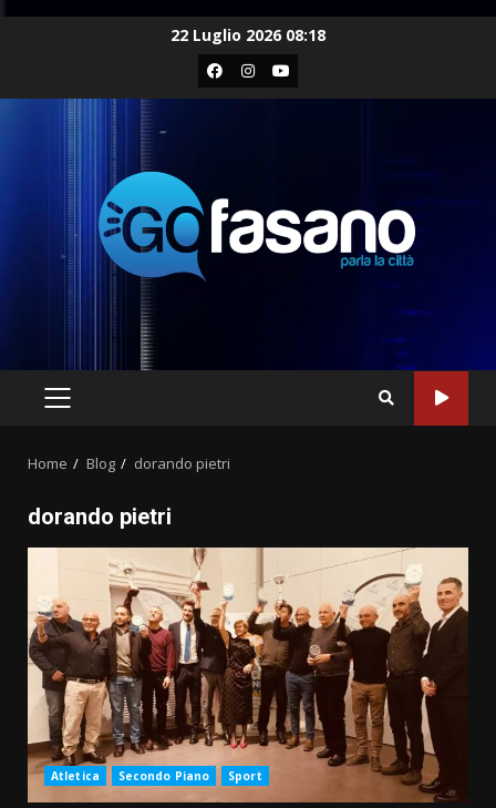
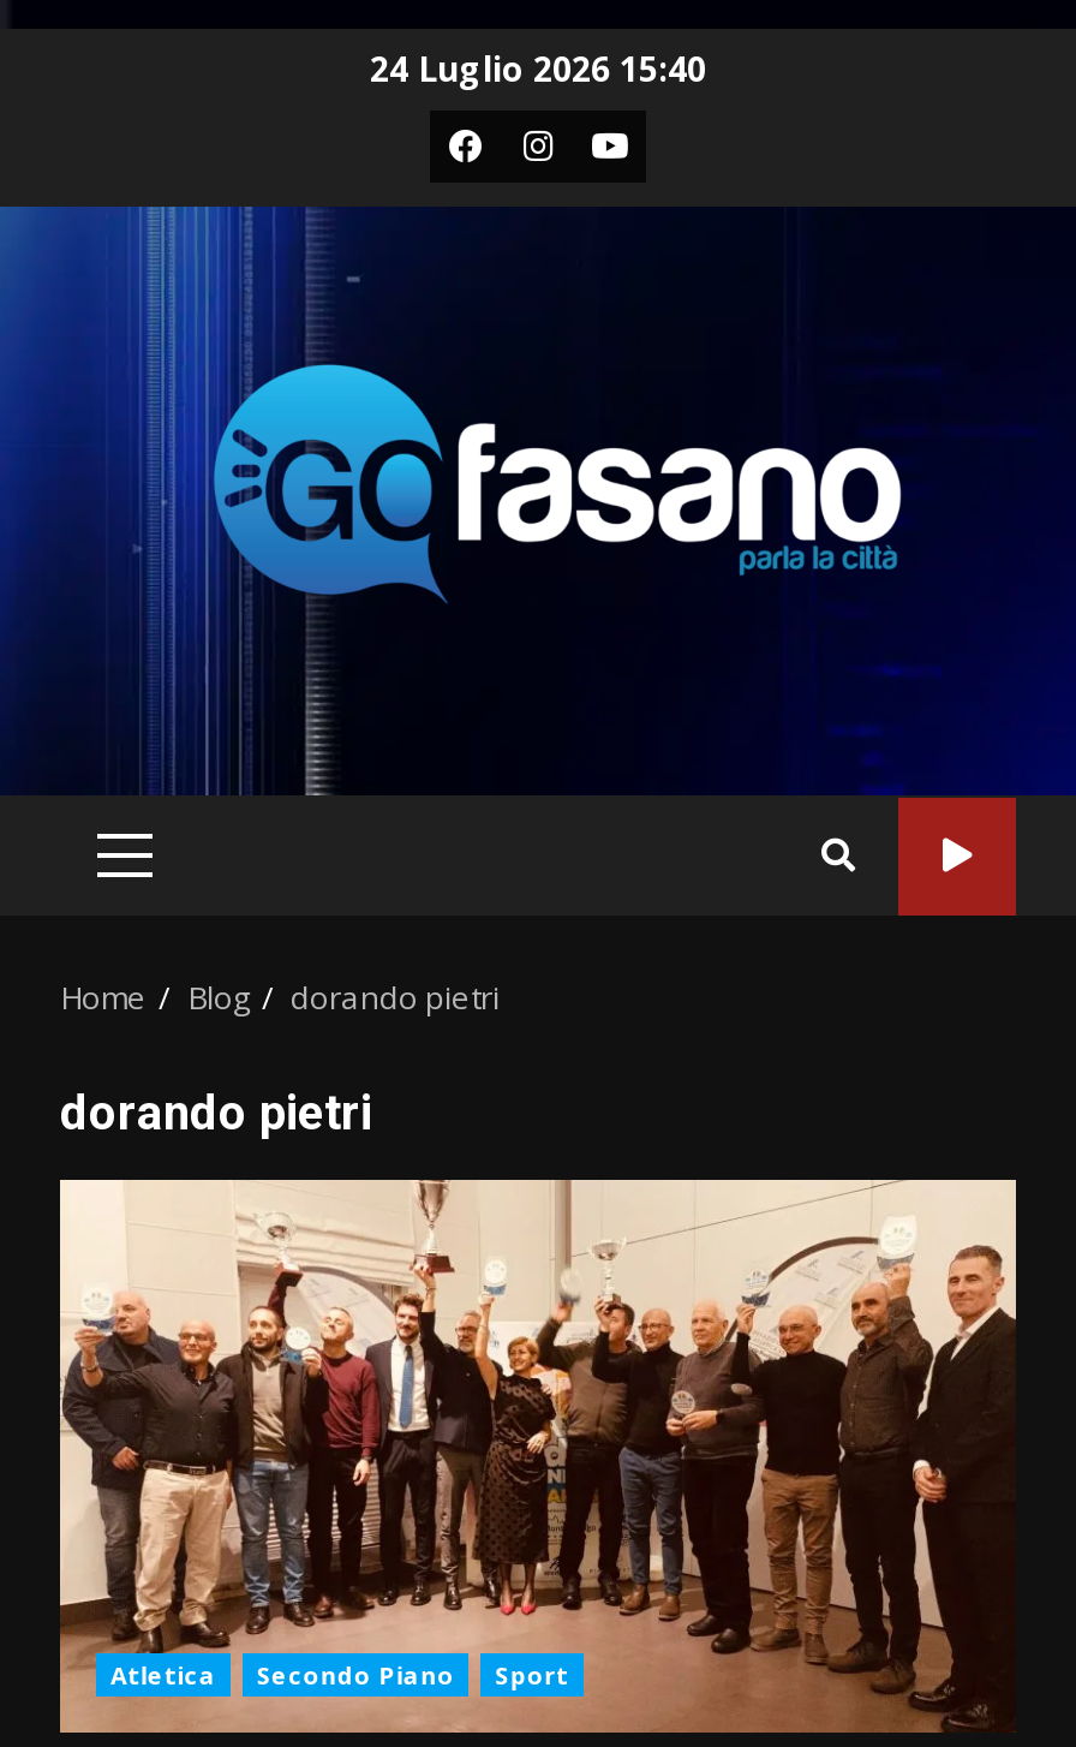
- 22 Luglio 2026 08:18
+ 24 Luglio 2026 15:40
